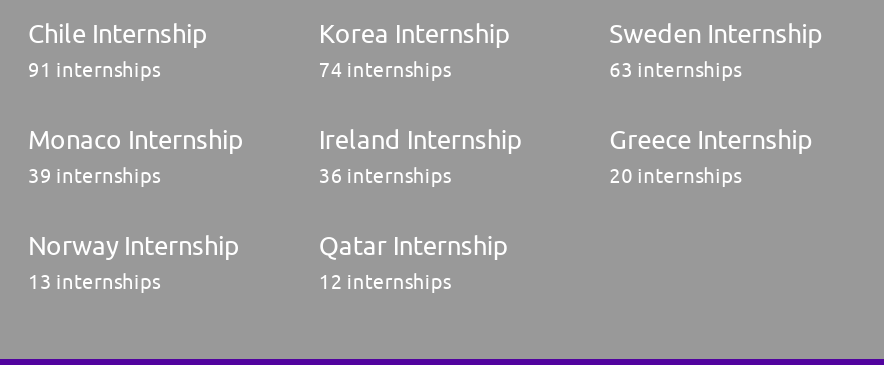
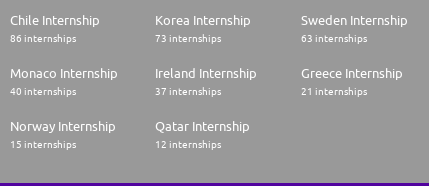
- 91 internships
+ 86 internships

- 74 internships
+ 73 internships

- 39 internships
+ 40 internships

- 36 internships
+ 37 internships

- 20 internships
+ 21 internships

- 13 internships
+ 15 internships
